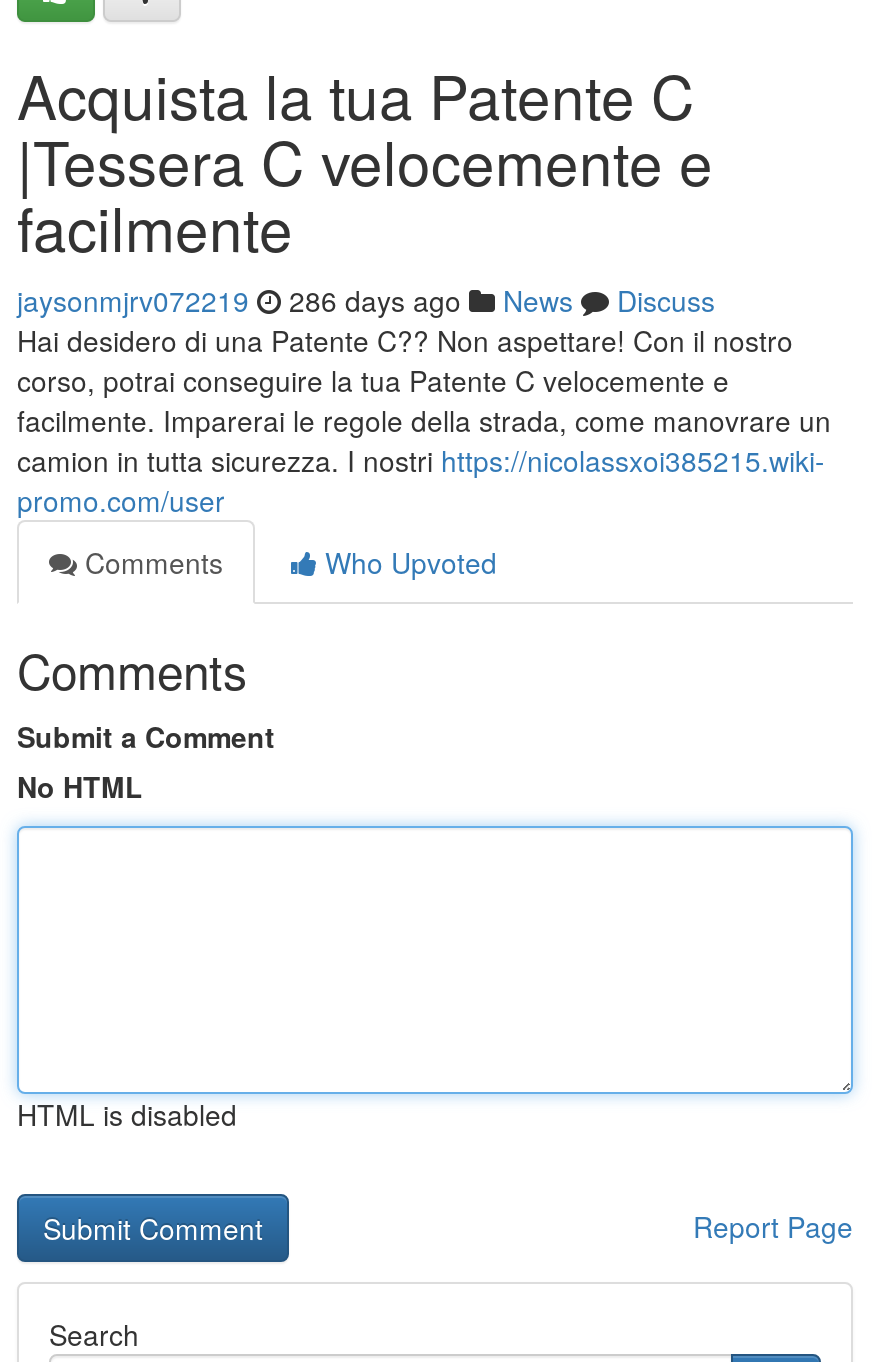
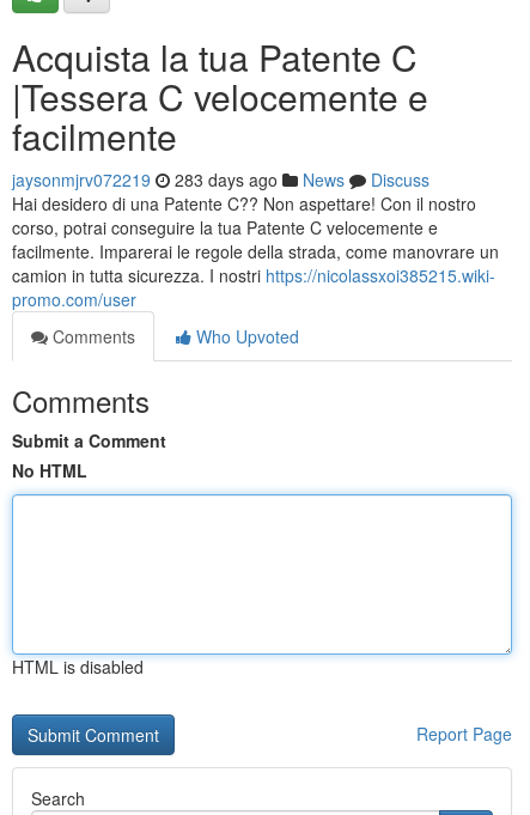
- jaysonmjrv072219 286 days ago News Discuss
+ jaysonmjrv072219 283 days ago News Discuss
